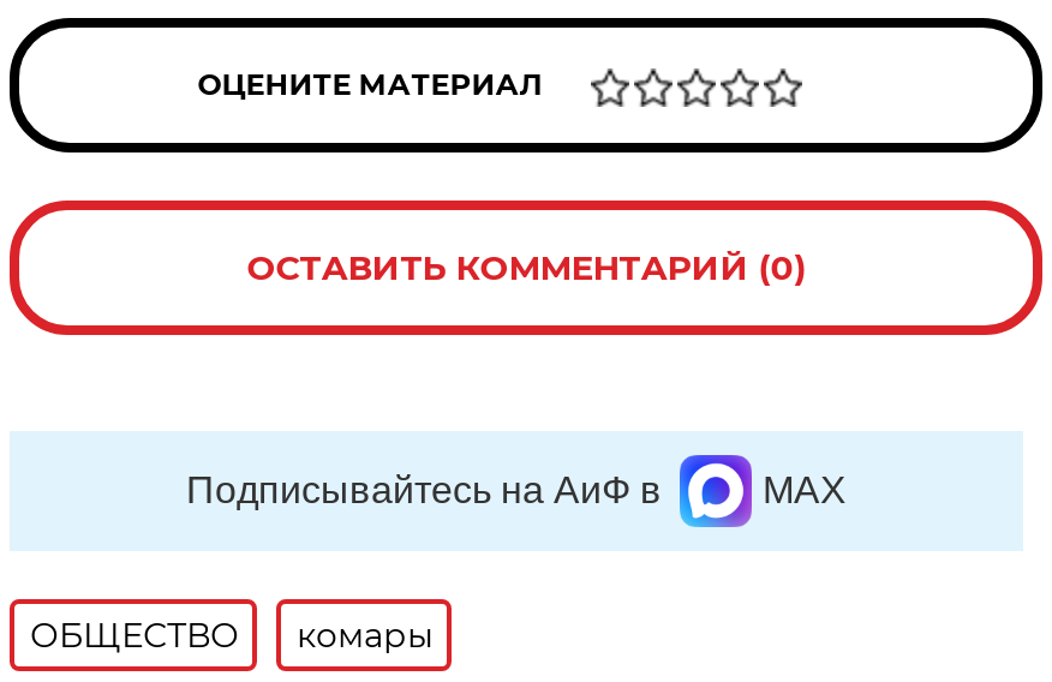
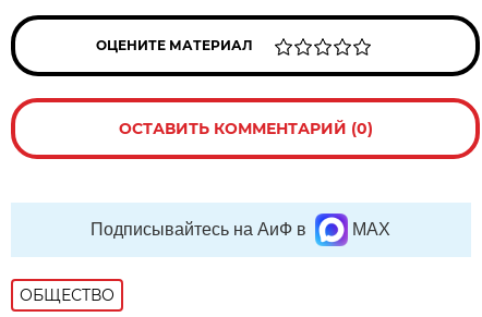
- комары
